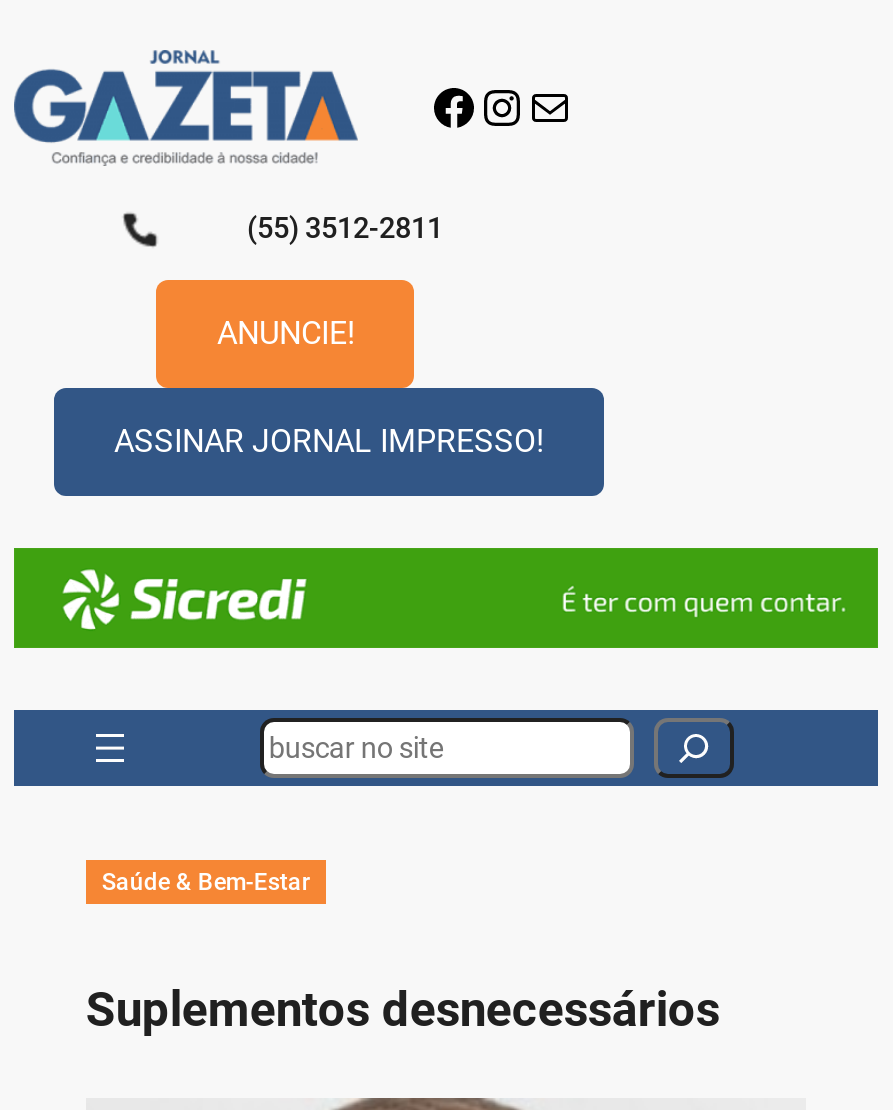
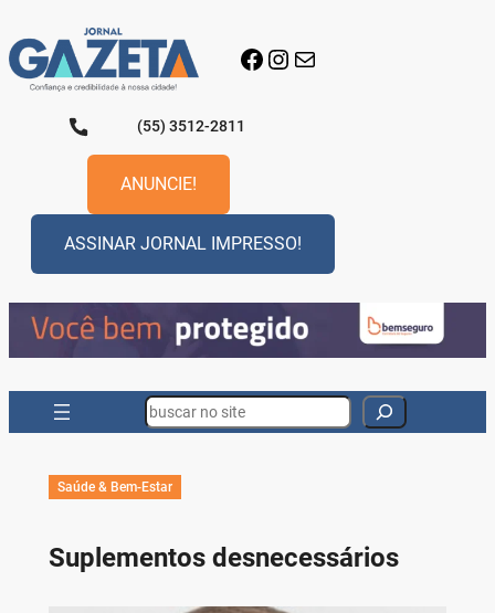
- [image]
+ [image]
